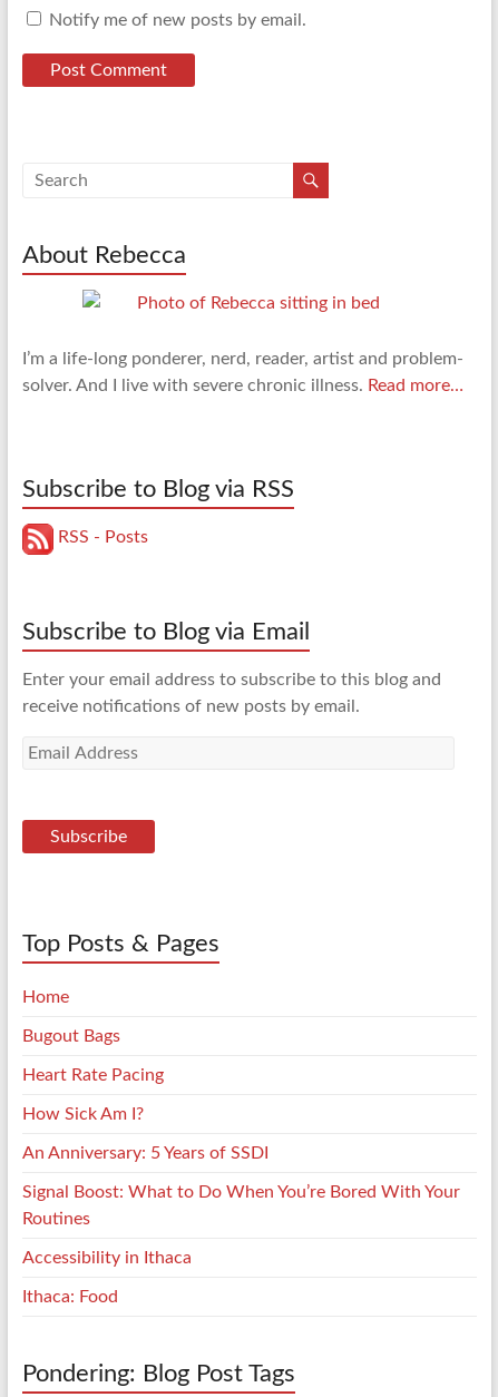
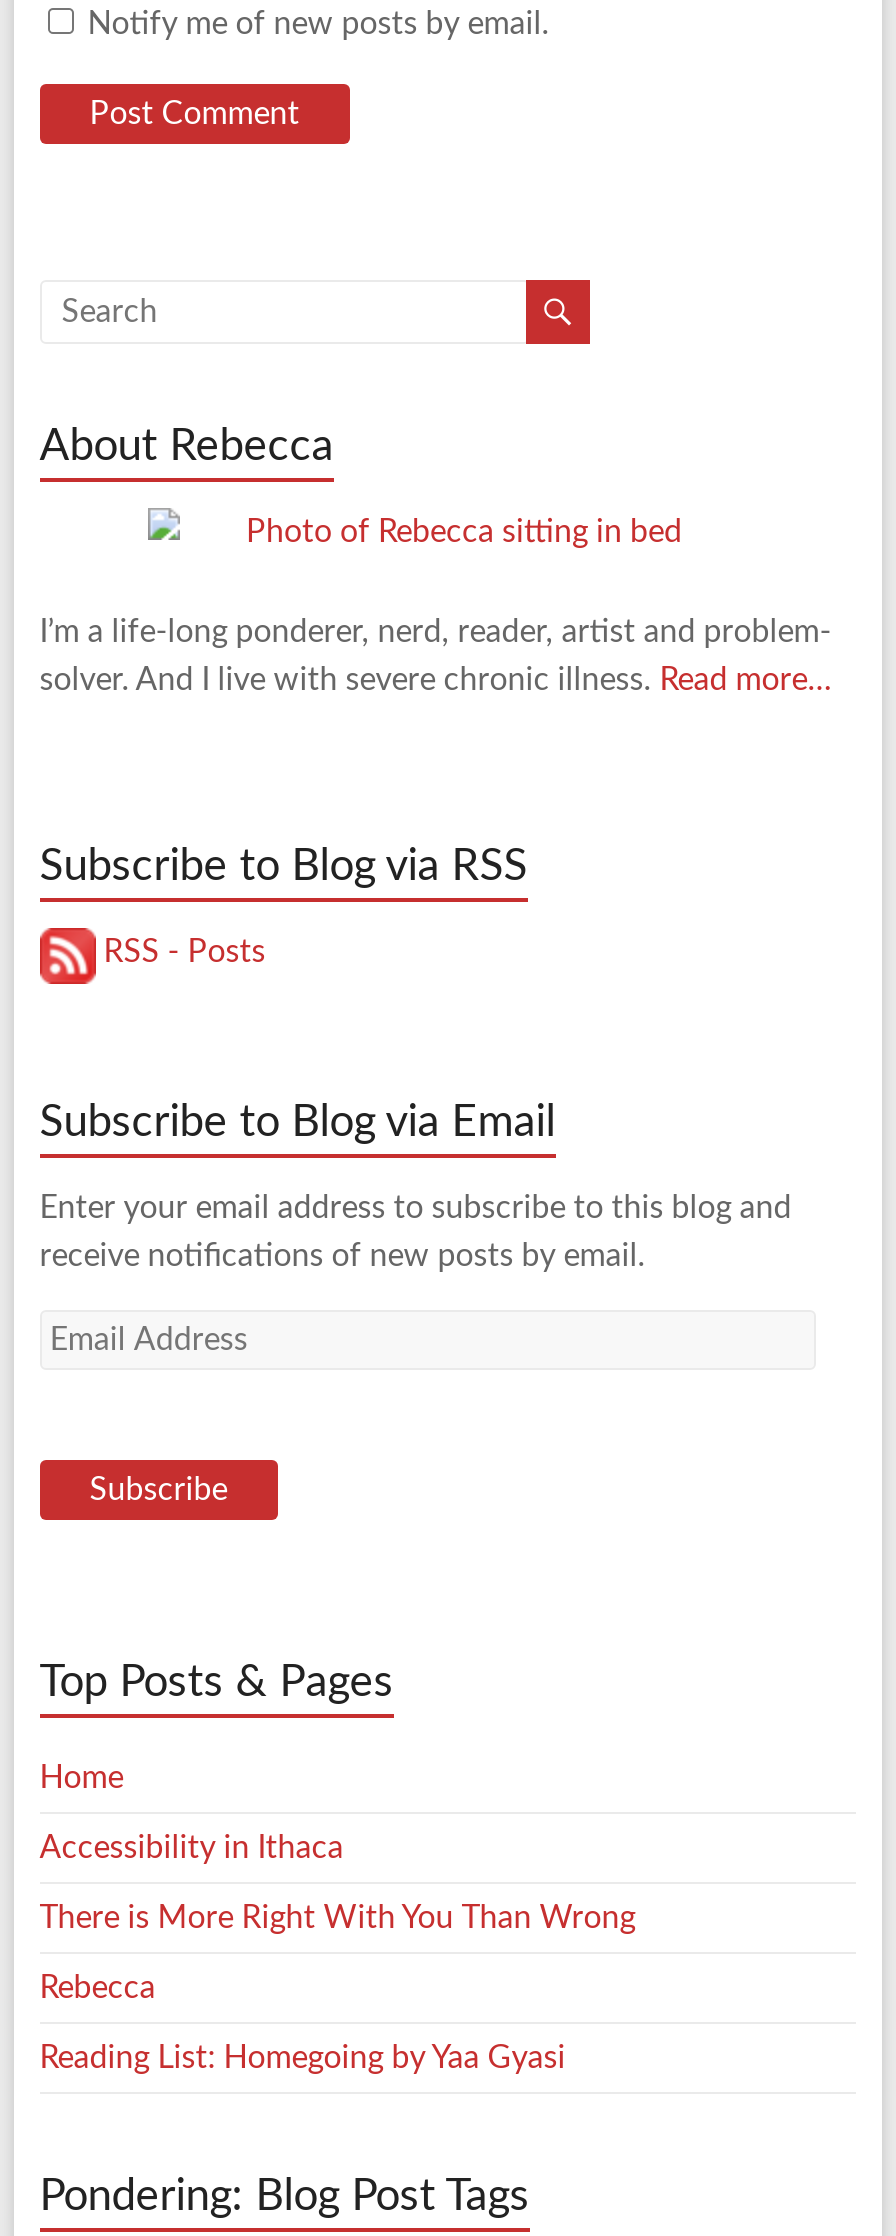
- Bugout Bags
- Heart Rate Pacing
- How Sick Am I?
- An Anniversary: 5 Years of SSDI
- Signal Boost: What to Do When You’re Bored With Your
- Routines

moved up: Accessibility in Ithaca

- Ithaca: Food
+ There is More Right With You Than Wrong
+ Rebecca
+ Reading List: Homegoing by Yaa Gyasi
